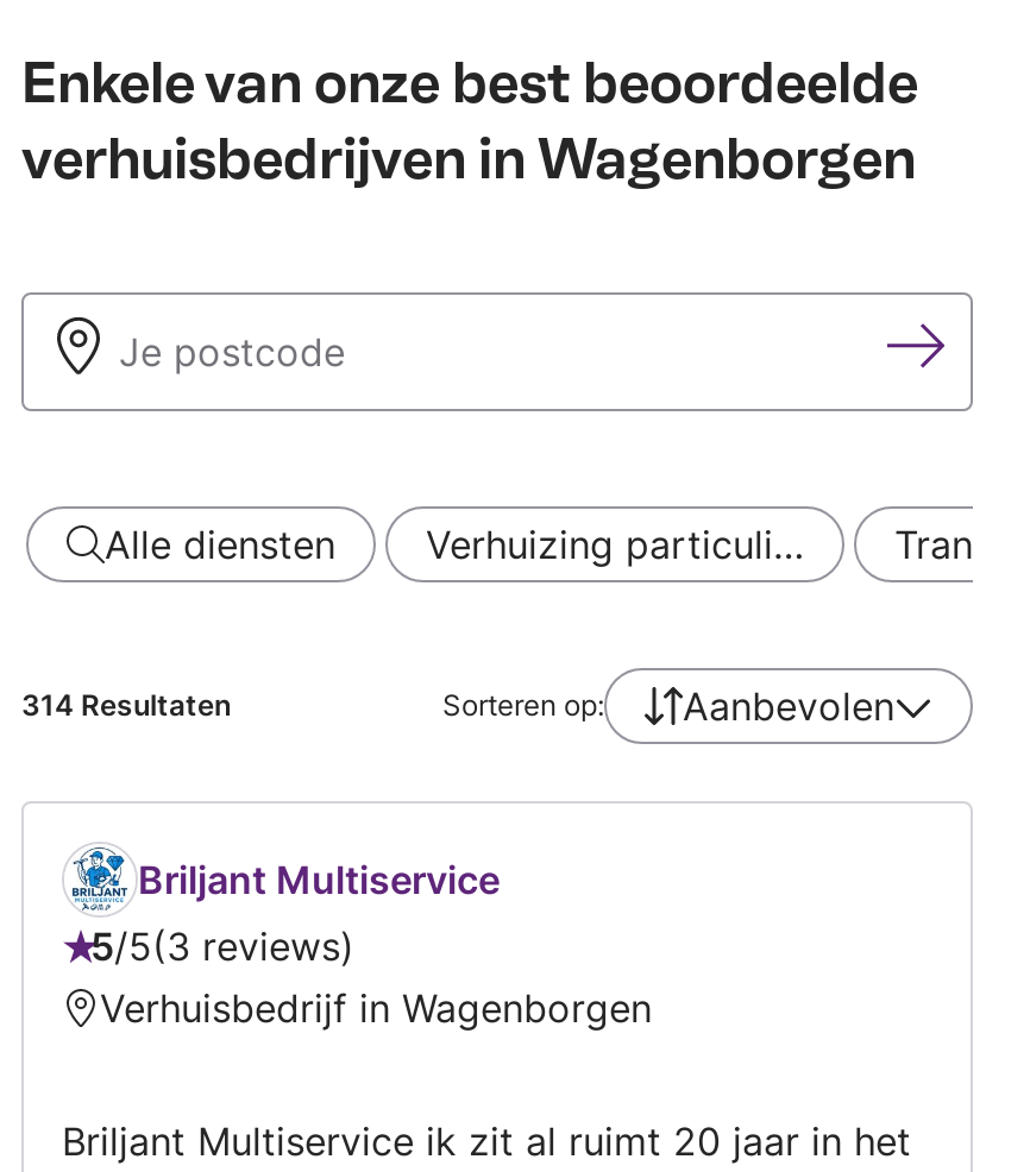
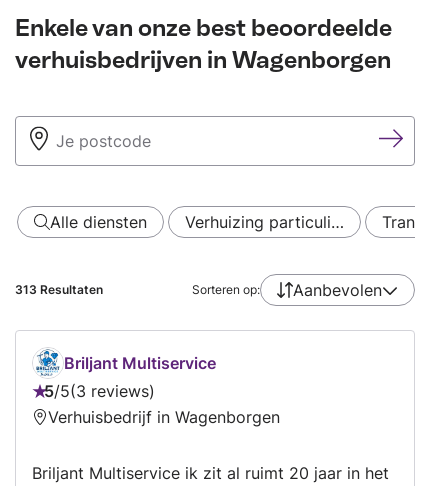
- 314 Resultaten
+ 313 Resultaten
